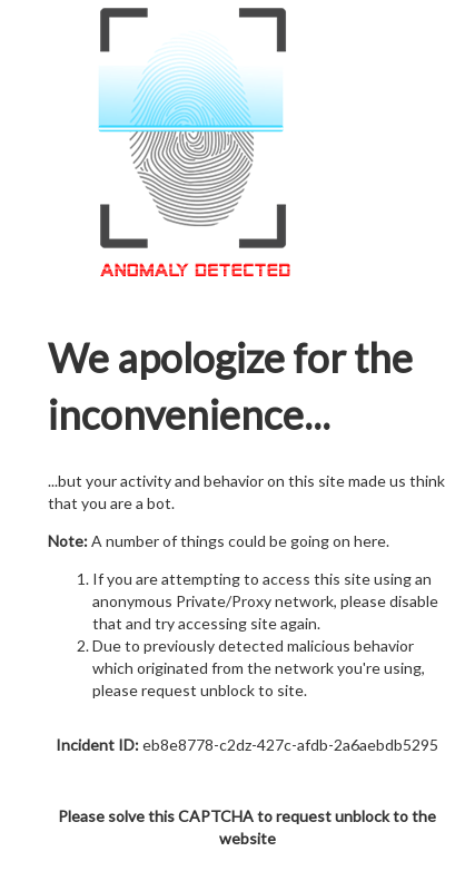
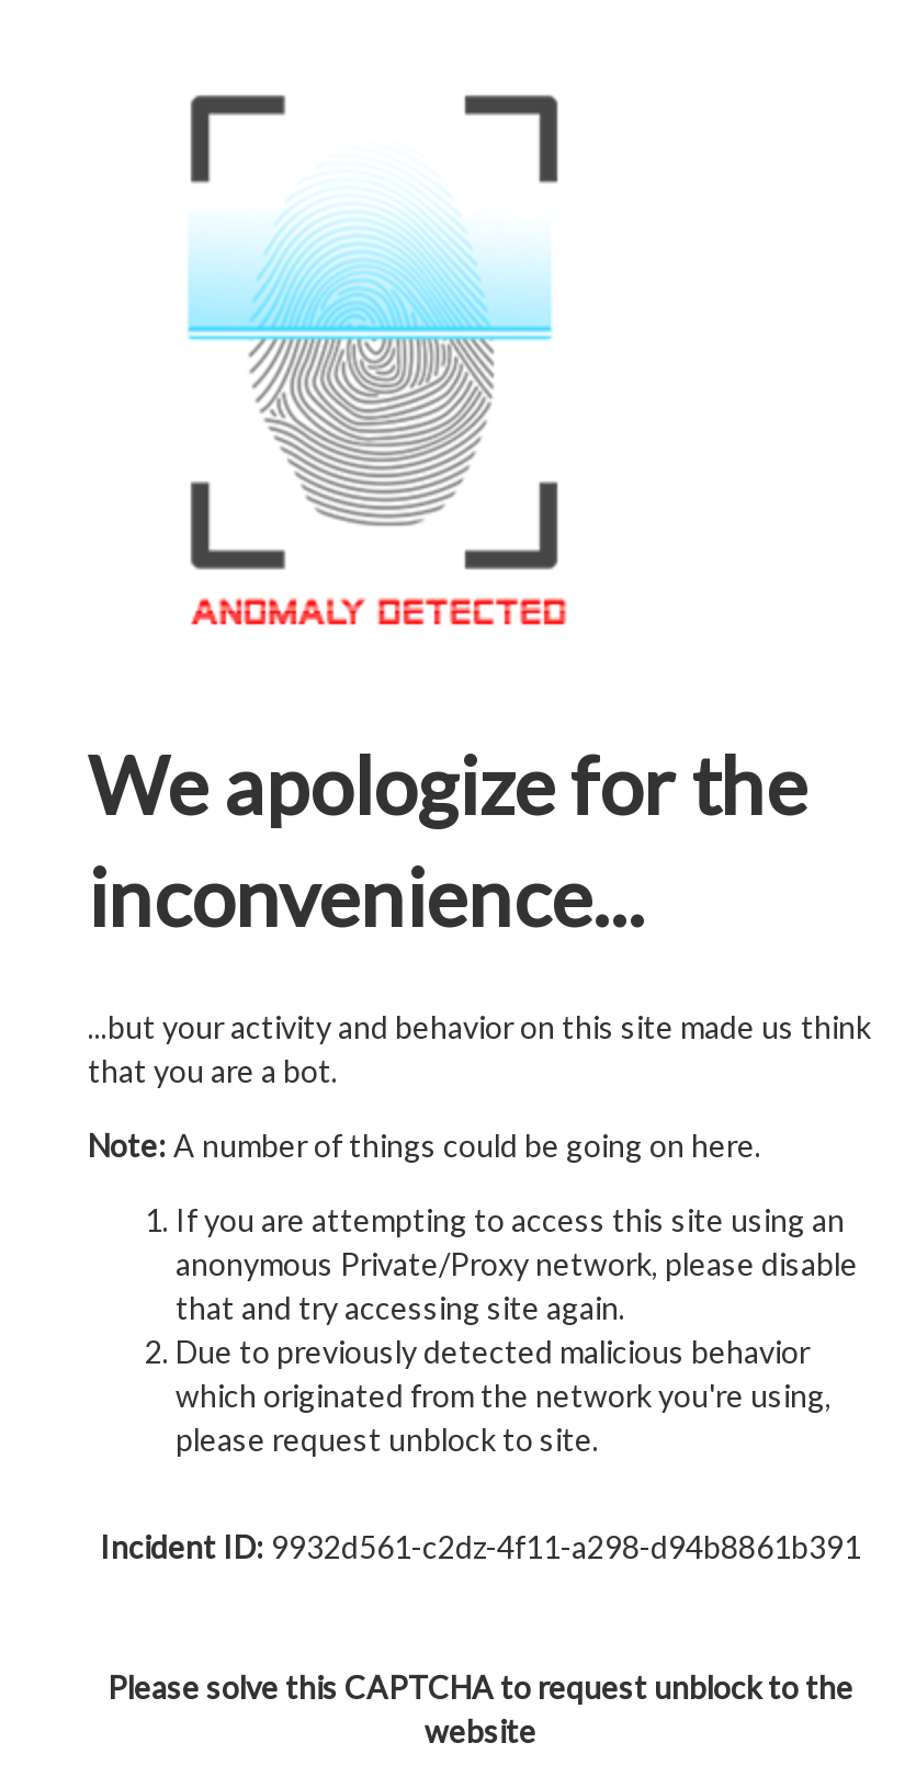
- Incident ID: eb8e8778-c2dz-427c-afdb-2a6aebdb5295
+ Incident ID: 9932d561-c2dz-4f11-a298-d94b8861b391
